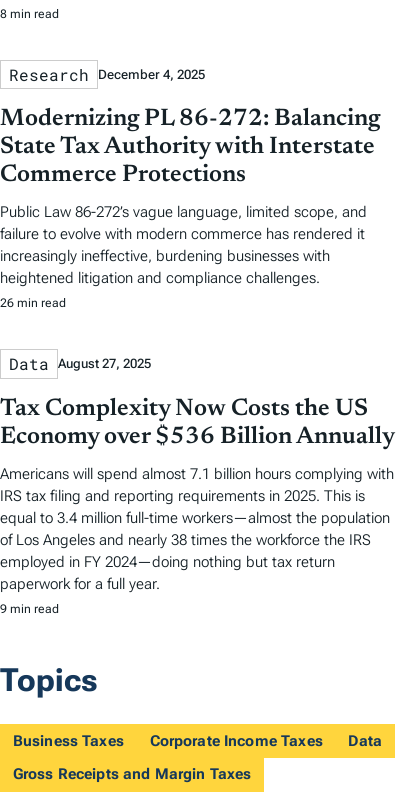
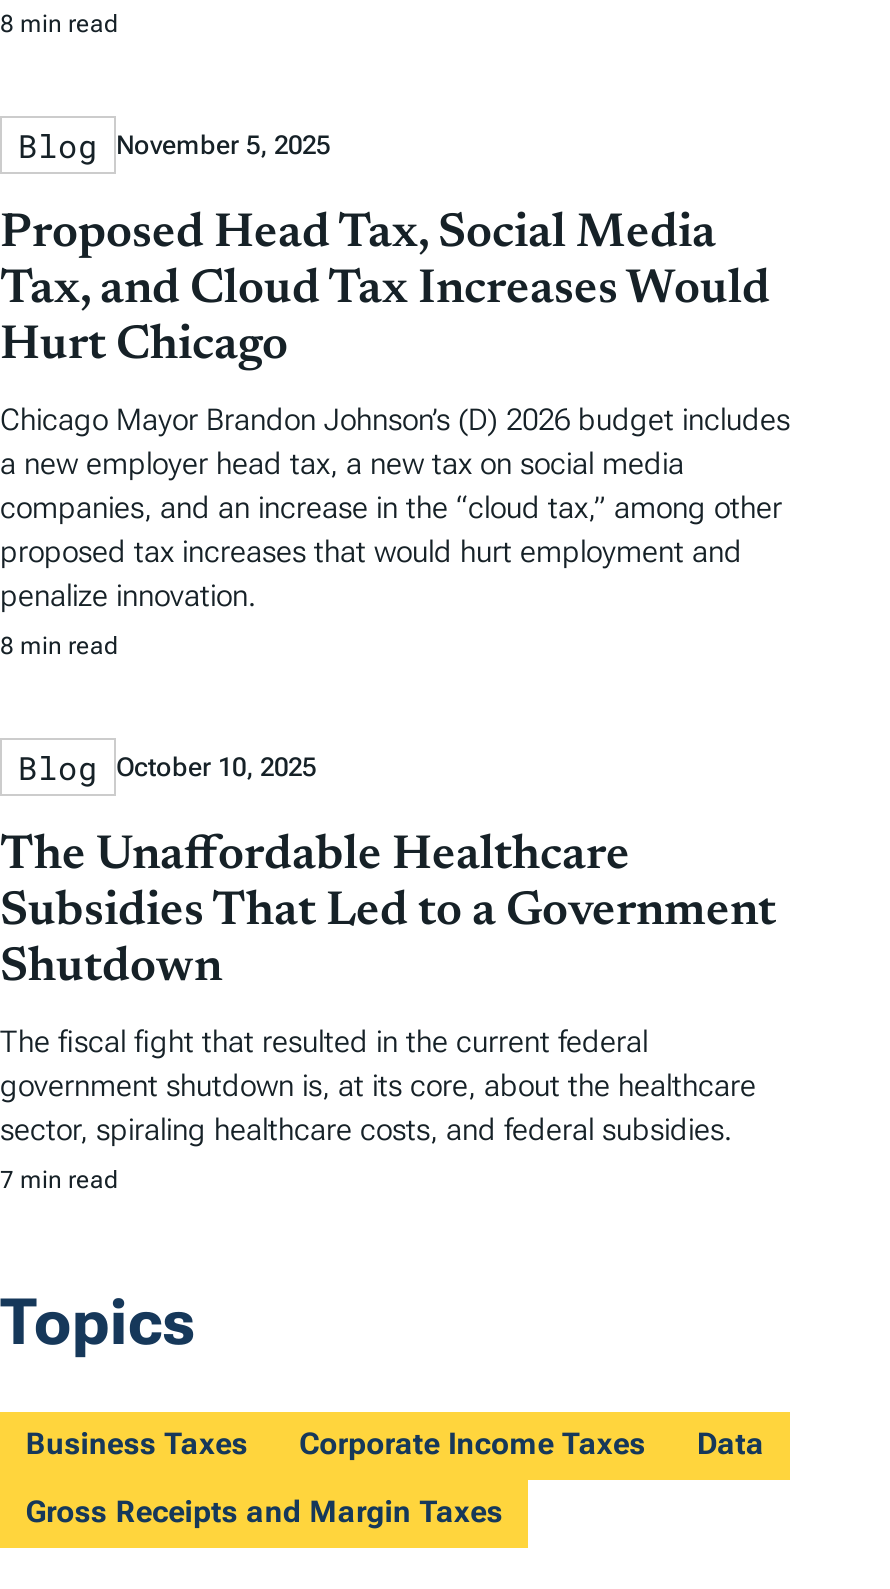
- Research December 4, 2025
+ Blog November 5, 2025

- Modernizing PL 86-272: Balancing
- State Tax Authority with Interstate
- Commerce Protections
+ Proposed Head Tax, Social Media
+ Tax, and Cloud Tax Increases Would
+ Hurt Chicago

- Public Law 86-272’s vague language, limited scope, and
- failure to evolve with modern commerce has rendered it
- increasingly ineffective, burdening businesses with
- heightened litigation and compliance challenges.
+ Chicago Mayor Brandon Johnson’s (D) 2026 budget includes
+ a new employer head tax, a new tax on social media
+ companies, and an increase in the “cloud tax,” among other
+ proposed tax increases that would hurt employment and
+ penalize innovation.

- 26 min read
+ 8 min read

- Data August 27, 2025
+ Blog October 10, 2025

- Tax Complexity Now Costs the US
- Economy over $536 Billion Annually
+ The Unaffordable Healthcare
+ Subsidies That Led to a Government
+ Shutdown

- Americans will spend almost 7.1 billion hours complying with
- IRS tax filing and reporting requirements in 2025. This is
- equal to 3.4 million full-time workers—almost the population
- of Los Angeles and nearly 38 times the workforce the IRS
- employed in FY 2024—doing nothing but tax return
- paperwork for a full year.
+ The fiscal fight that resulted in the current federal
+ government shutdown is, at its core, about the healthcare
+ sector, spiraling healthcare costs, and federal subsidies.

- 9 min read
+ 7 min read
